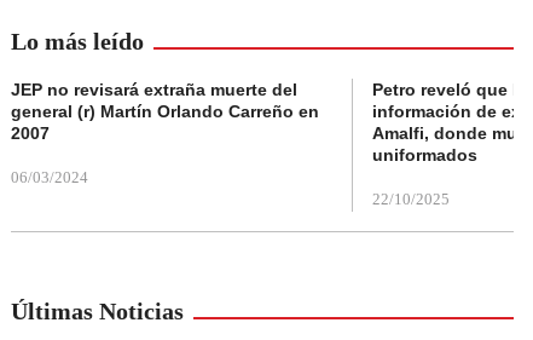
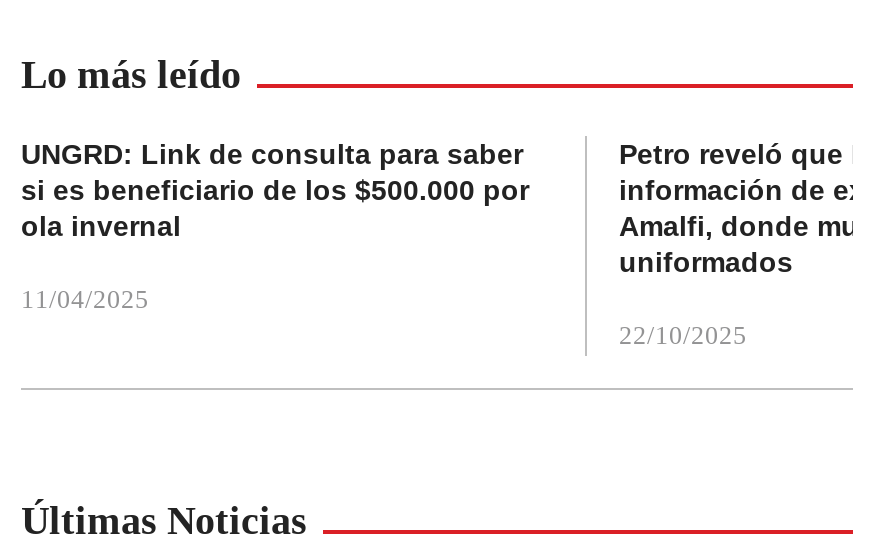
- JEP no revisará extraña muerte del
- general (r) Martín Orlando Carreño en
- 2007
+ UNGRD: Link de consulta para saber
+ si es beneficiario de los $500.000 por
+ ola invernal

- 06/03/2024
+ 11/04/2025
